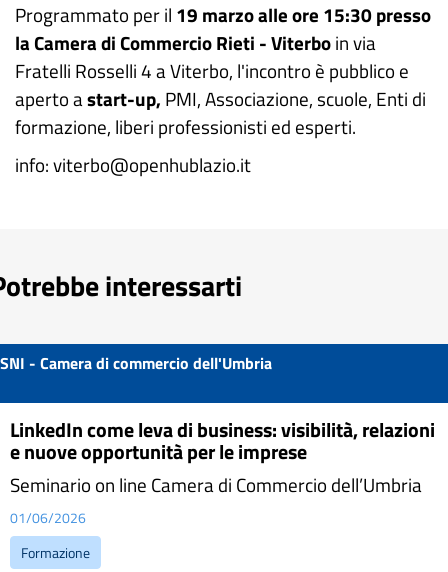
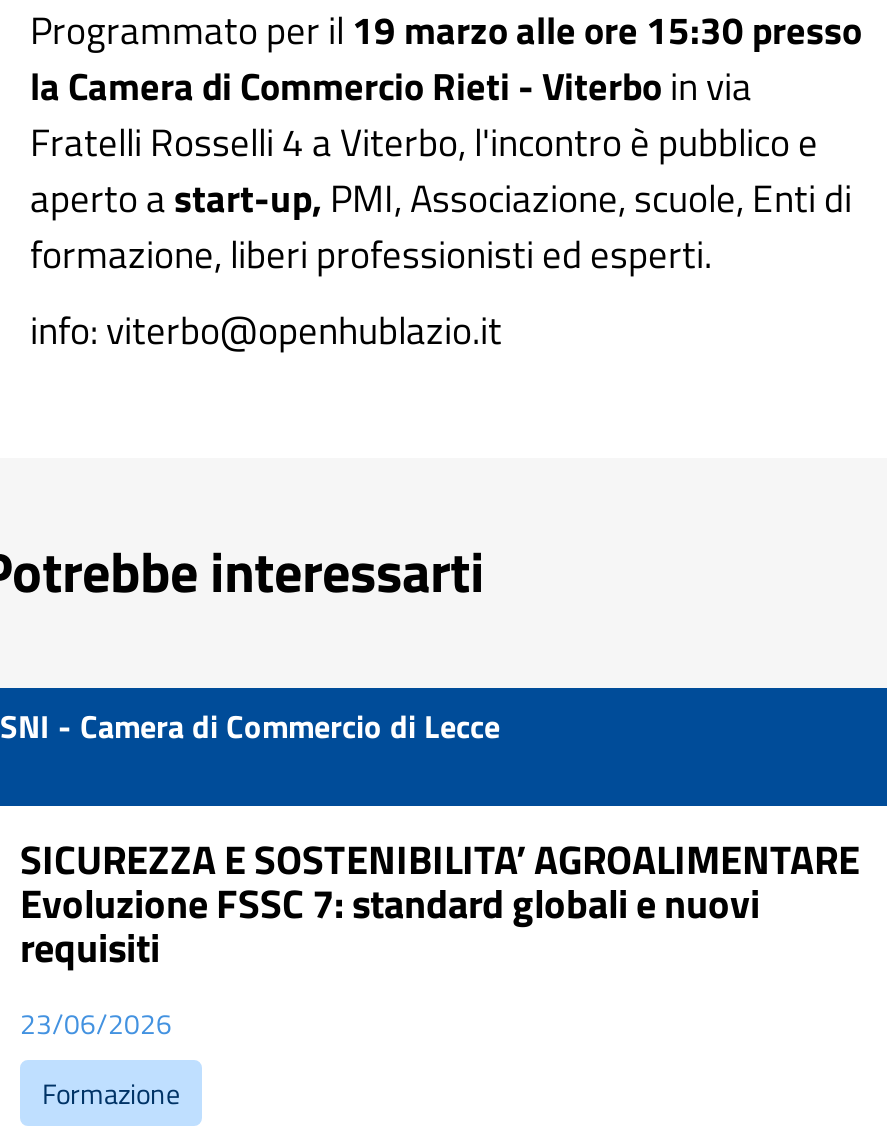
- SNI - Camera di commercio dell'Umbria
+ SNI - Camera di Commercio di Lecce

- LinkedIn come leva di business: visibilità, relazioni
- e nuove opportunità per le imprese
- Seminario on line Camera di Commercio dell’Umbria
- 01/06/2026
+ SICUREZZA E SOSTENIBILITA’ AGROALIMENTARE
+ Evoluzione FSSC 7: standard globali e nuovi
+ requisiti
+ 23/06/2026
